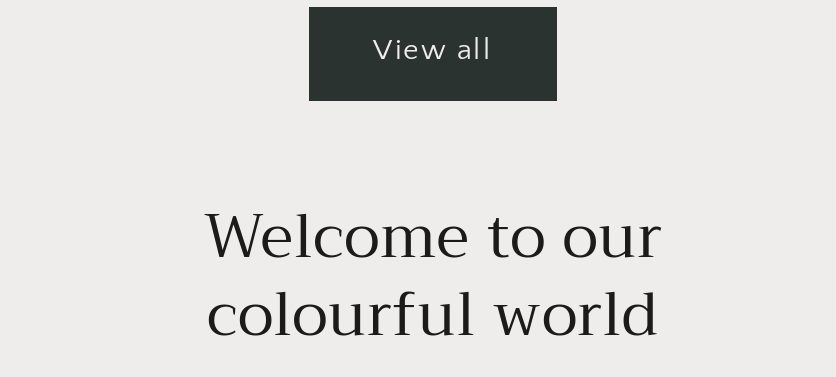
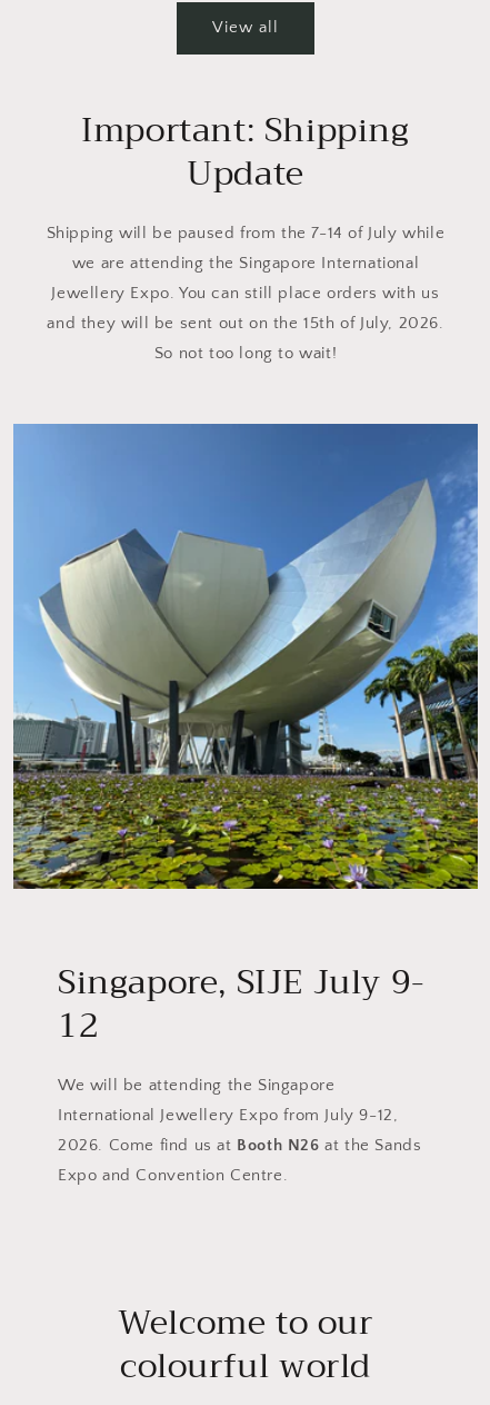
+ [image]

+ Important: Shipping
+ Update
+ Shipping will be paused from the 7-14 of July while
+ we are attending the Singapore International
+ Jewellery Expo. You can still place orders with us
+ and they will be sent out on the 15th of July, 2026.
+ So not too long to wait!

+ Singapore, SIJE July 9-
+ 12
+ We will be attending the Singapore
+ International Jewellery Expo from July 9-12,
+ 2026. Come find us at Booth N26 at the Sands
+ Expo and Convention Centre.
